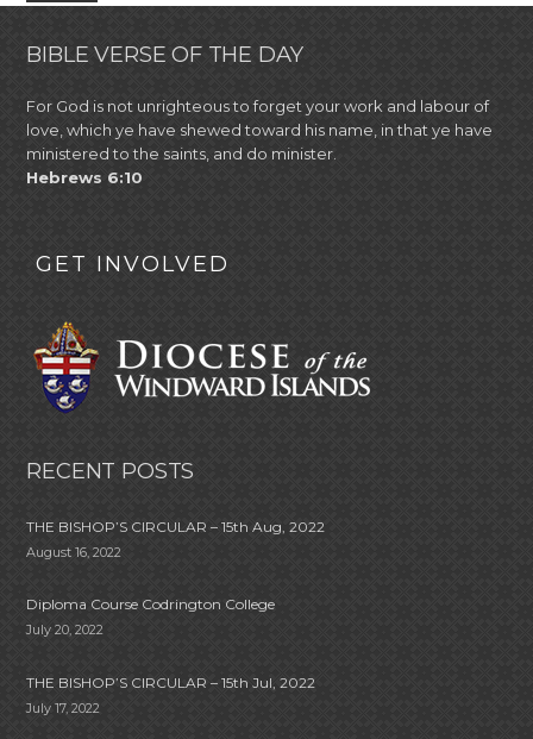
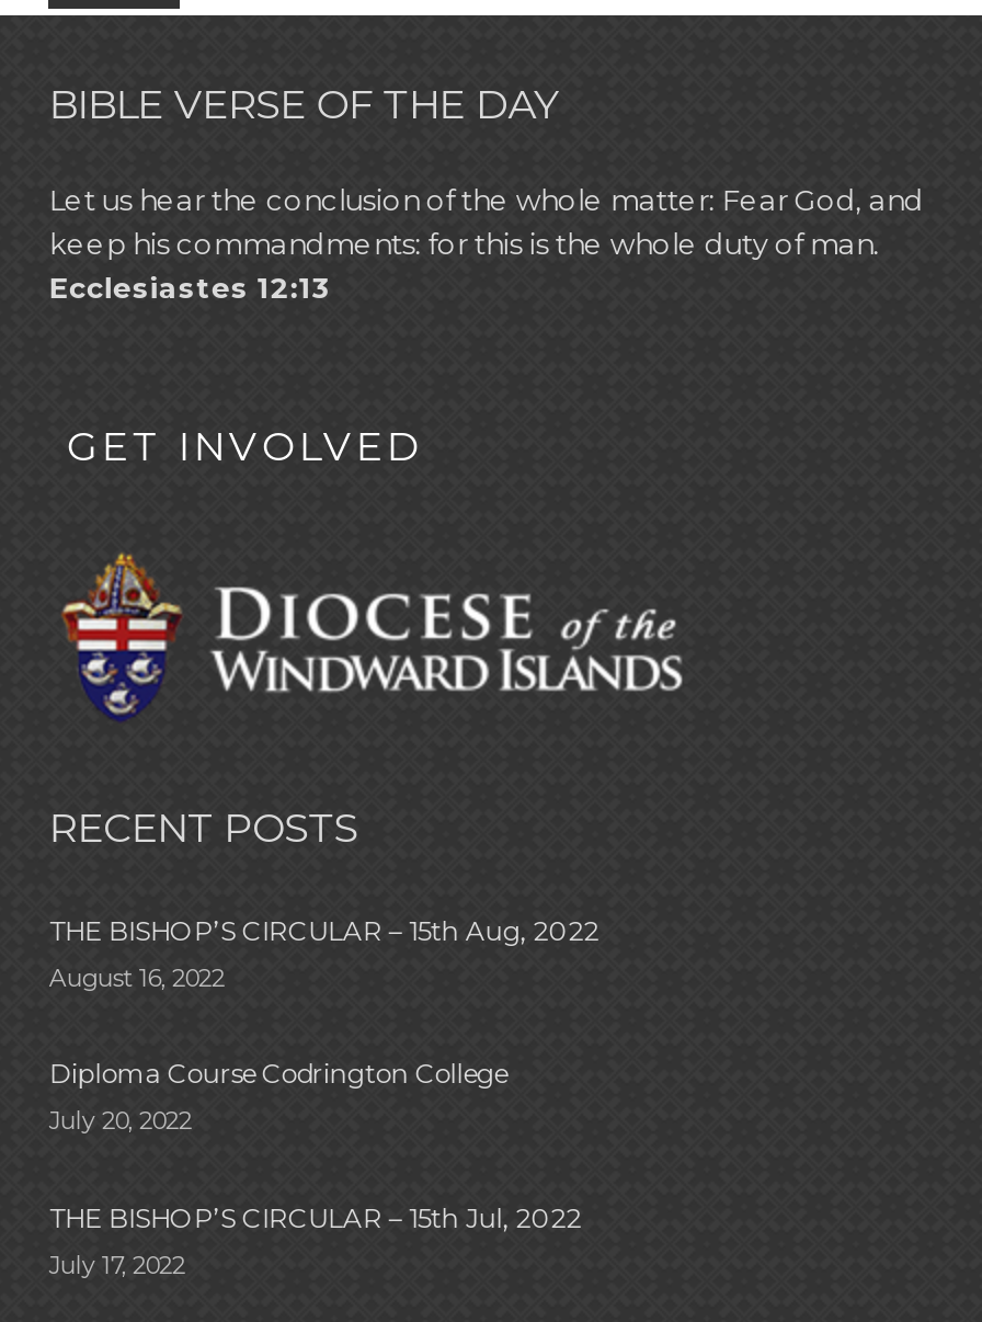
- For God is not unrighteous to forget your work and labour of
- love, which ye have shewed toward his name, in that ye have
- ministered to the saints, and do minister.
- Hebrews 6:10
+ Let us hear the conclusion of the whole matter: Fear God, and
+ keep his commandments: for this is the whole duty of man.
+ Ecclesiastes 12:13
